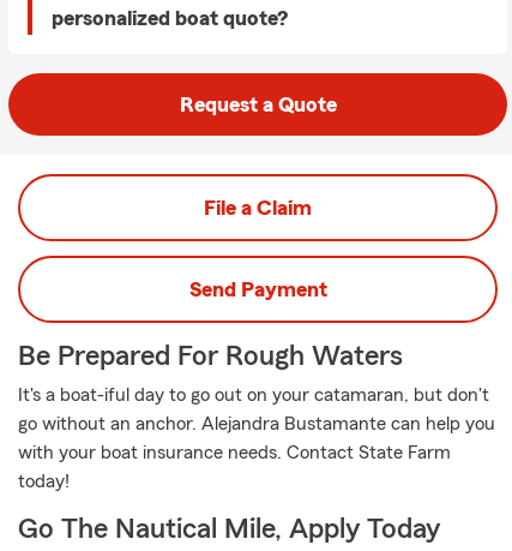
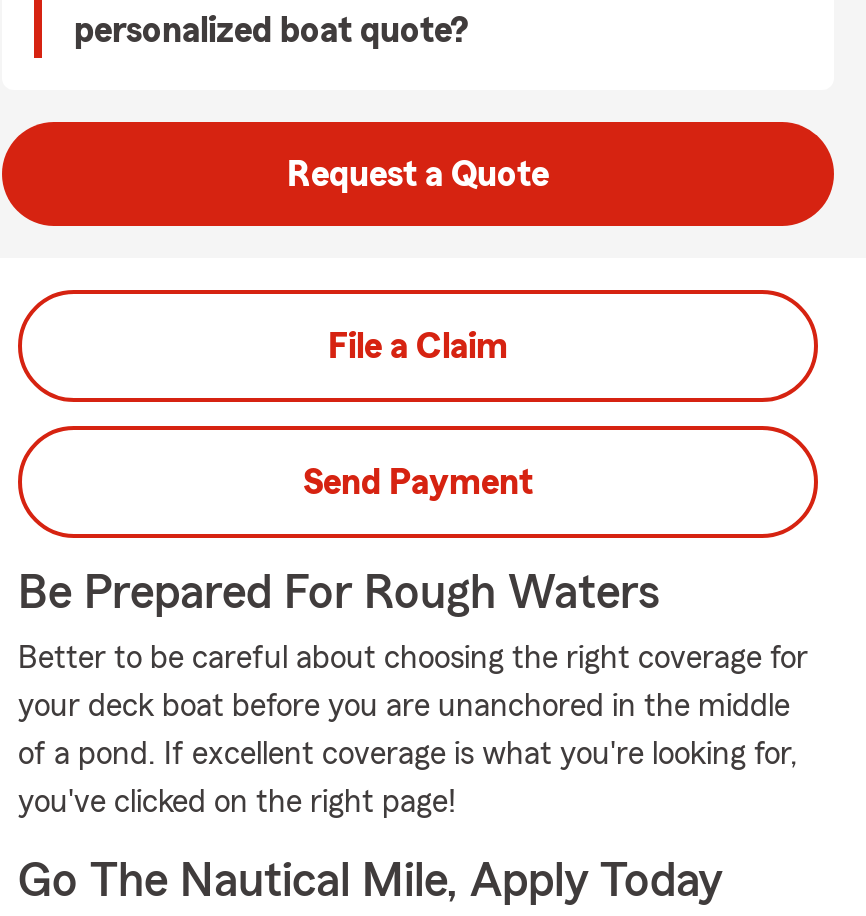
- It's a boat-iful day to go out on your catamaran, but don't
+ Better to be careful about choosing the right coverage for

- go without an anchor. Alejandra Bustamante can help you
+ your deck boat before you are unanchored in the middle

- with your boat insurance needs. Contact State Farm
+ of a pond. If excellent coverage is what you're looking for,

- today!
+ you've clicked on the right page!
